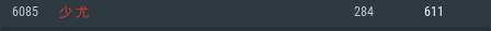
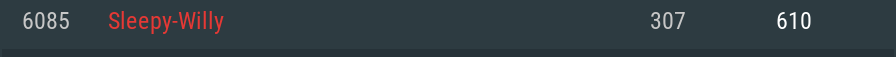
- 少 尤
- 284
- 611
+ Sleepy-Willy
+ 307
+ 610
